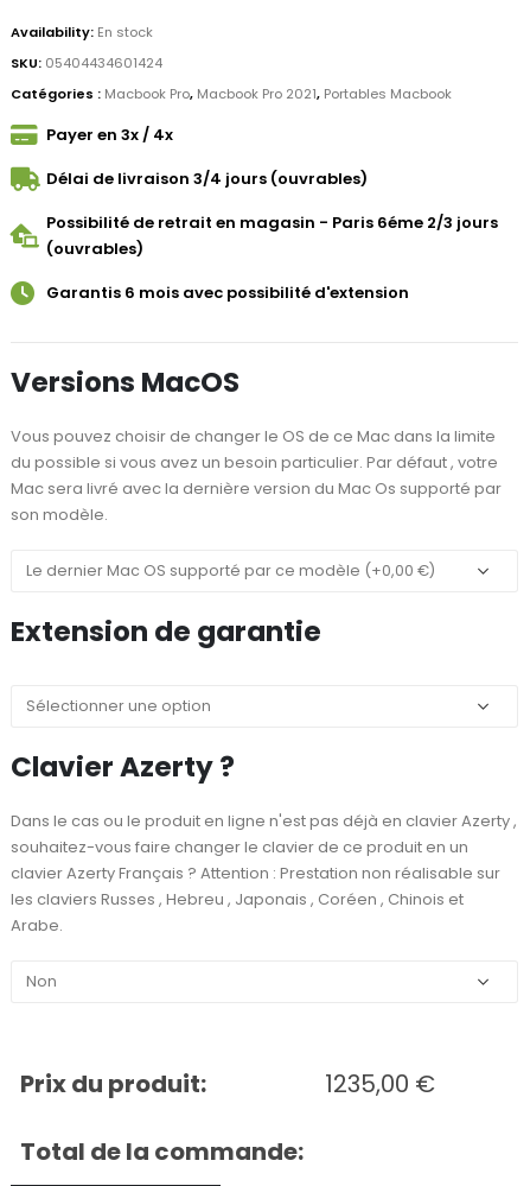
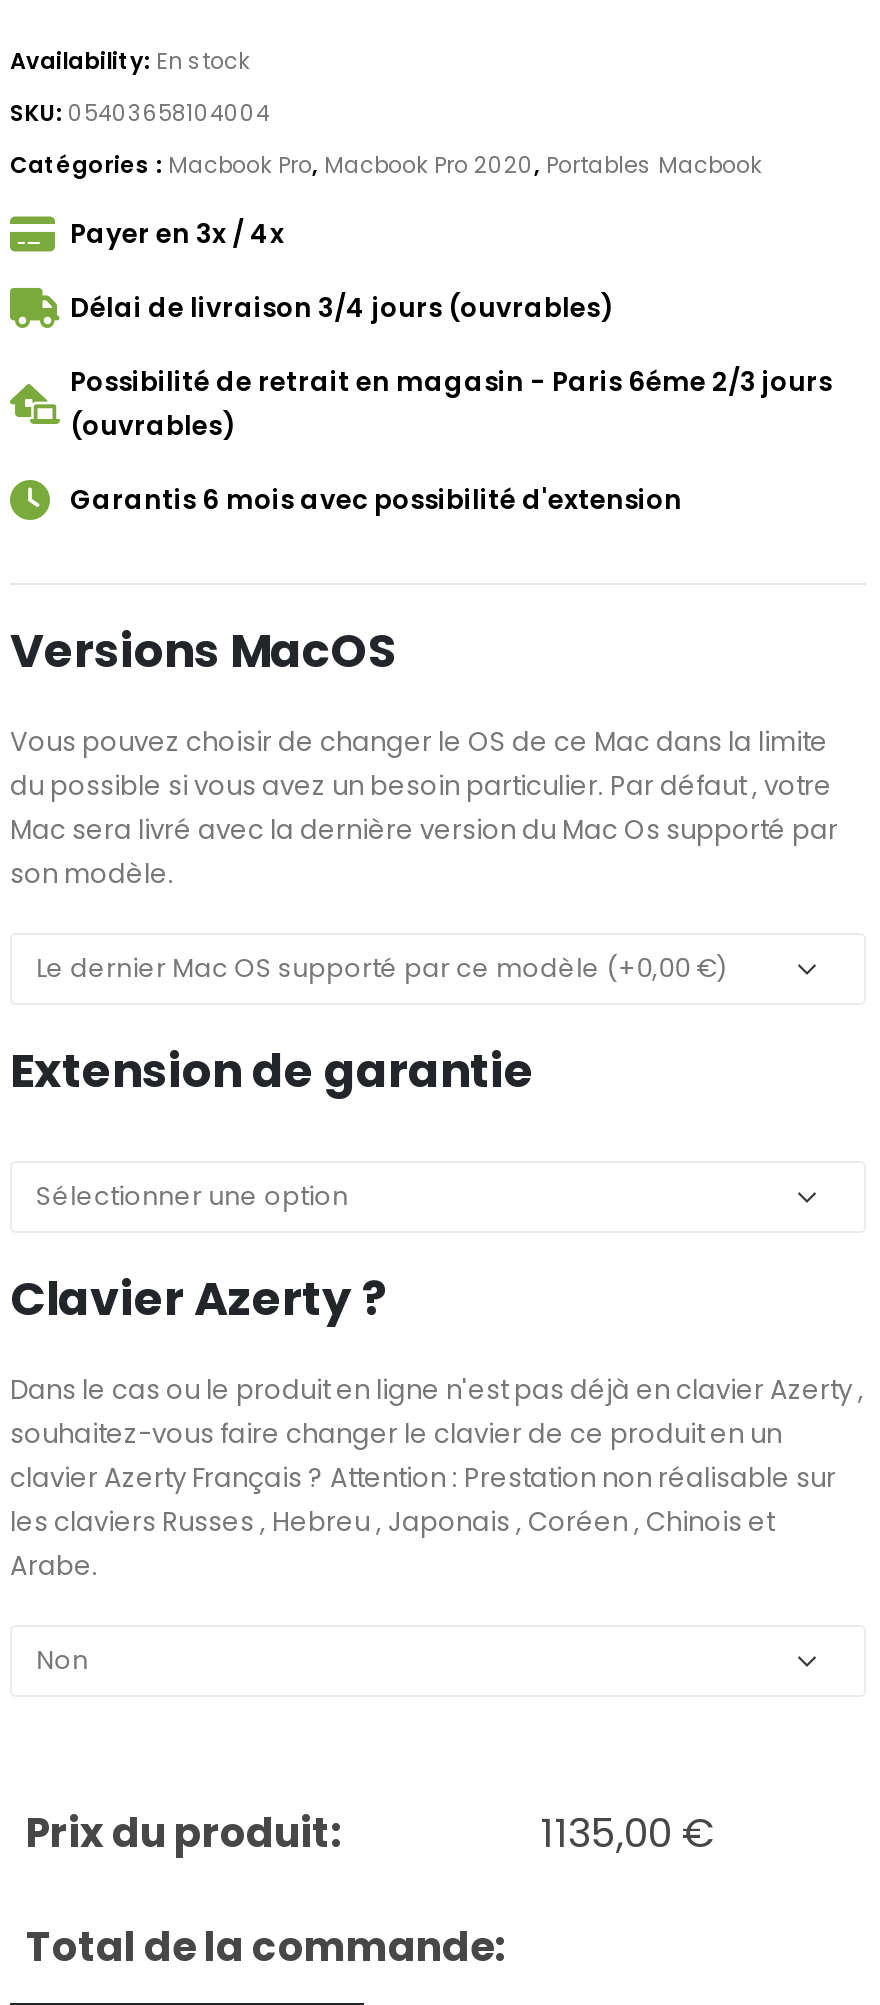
- SKU: 05404434601424
+ SKU: 05403658104004

- Catégories : Macbook Pro, Macbook Pro 2021, Portables Macbook
+ Catégories : Macbook Pro, Macbook Pro 2020, Portables Macbook

- 1235,00 €
+ 1135,00 €
